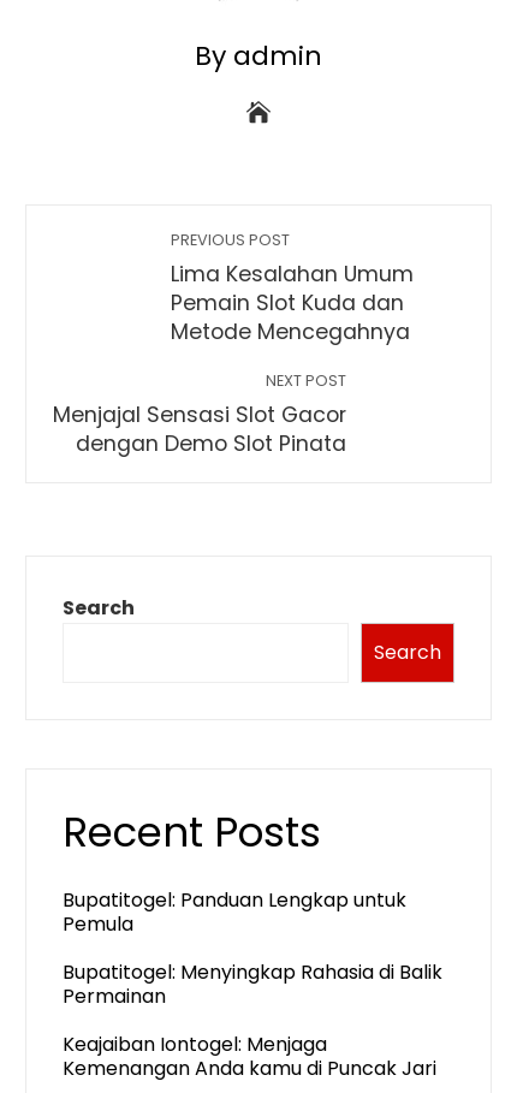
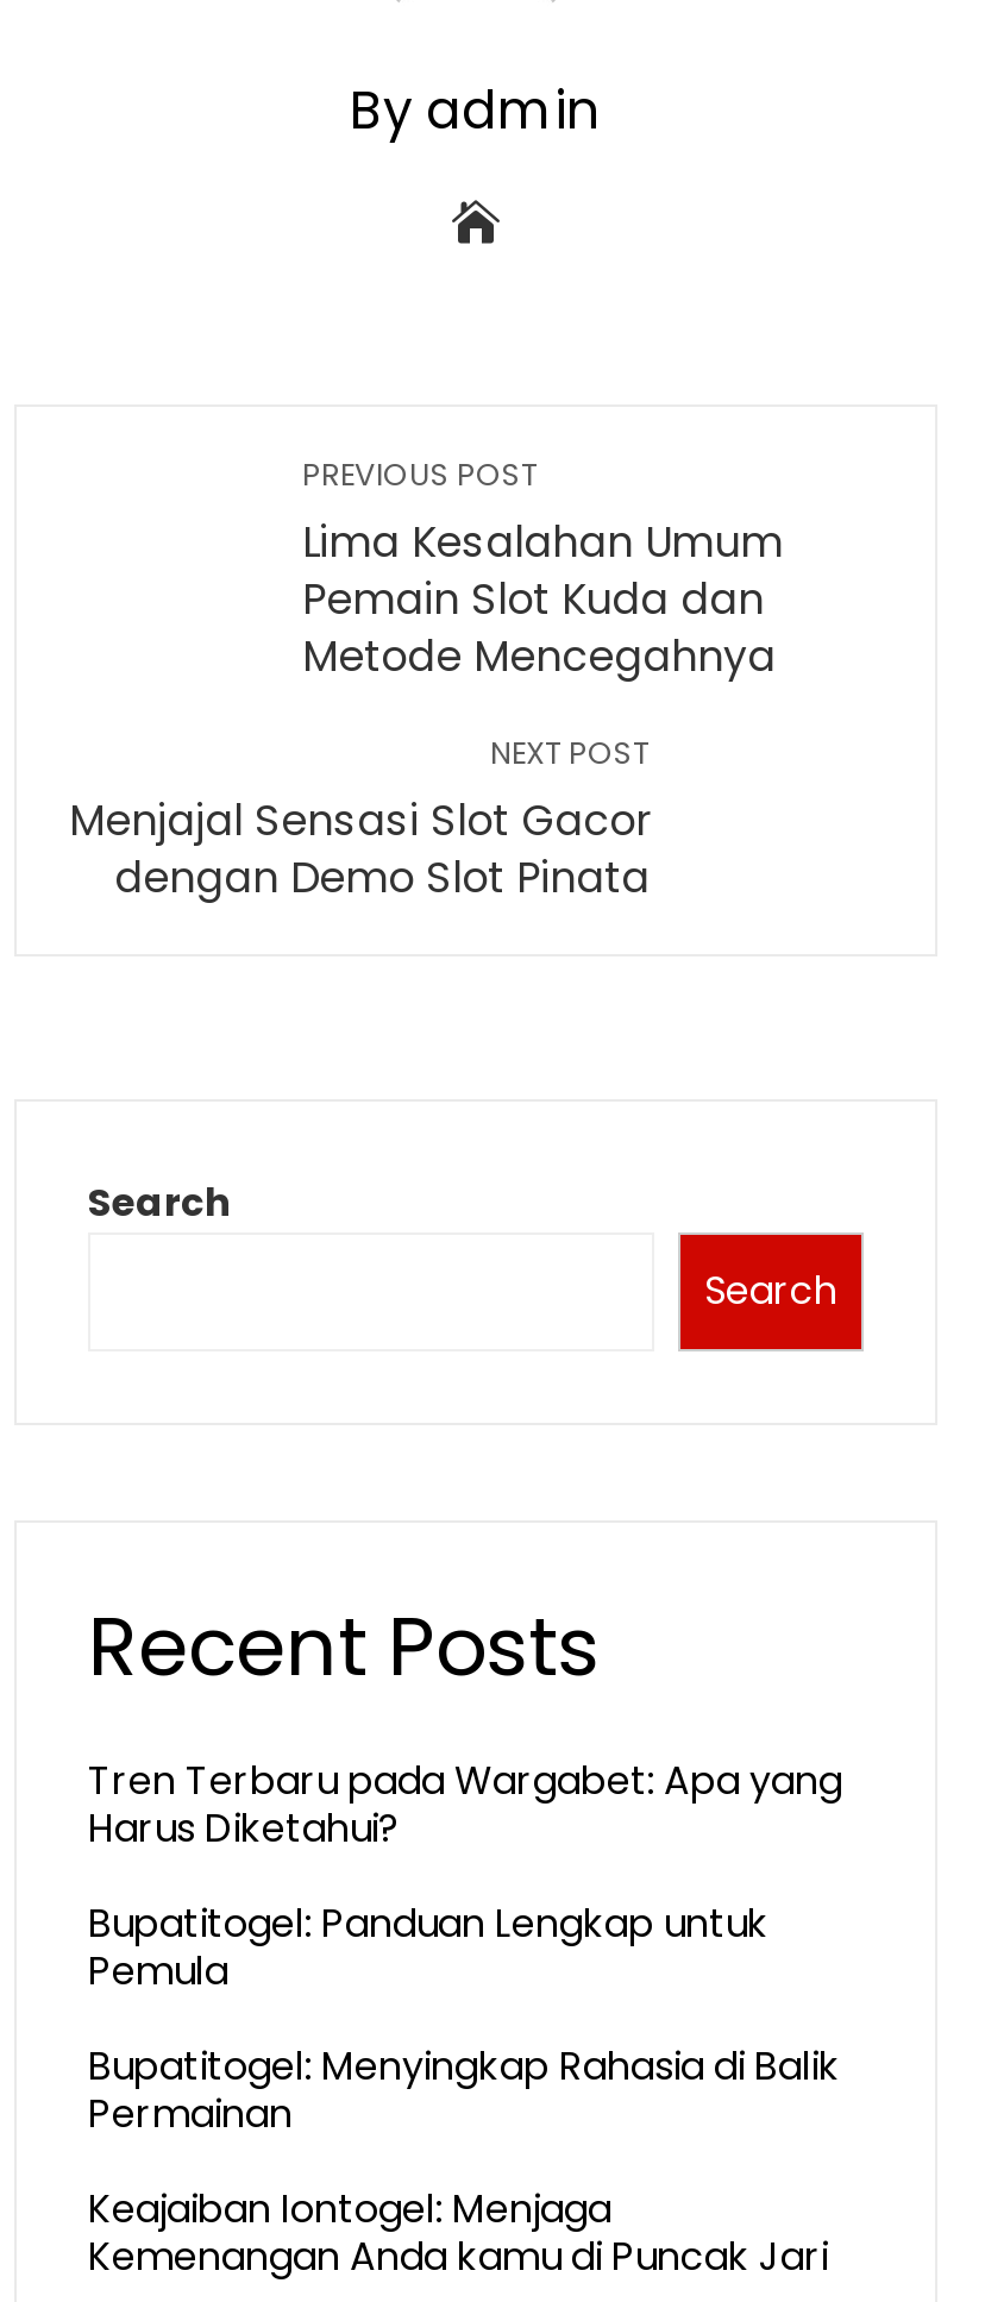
+ Tren Terbaru pada Wargabet: Apa yang
+ Harus Diketahui?
